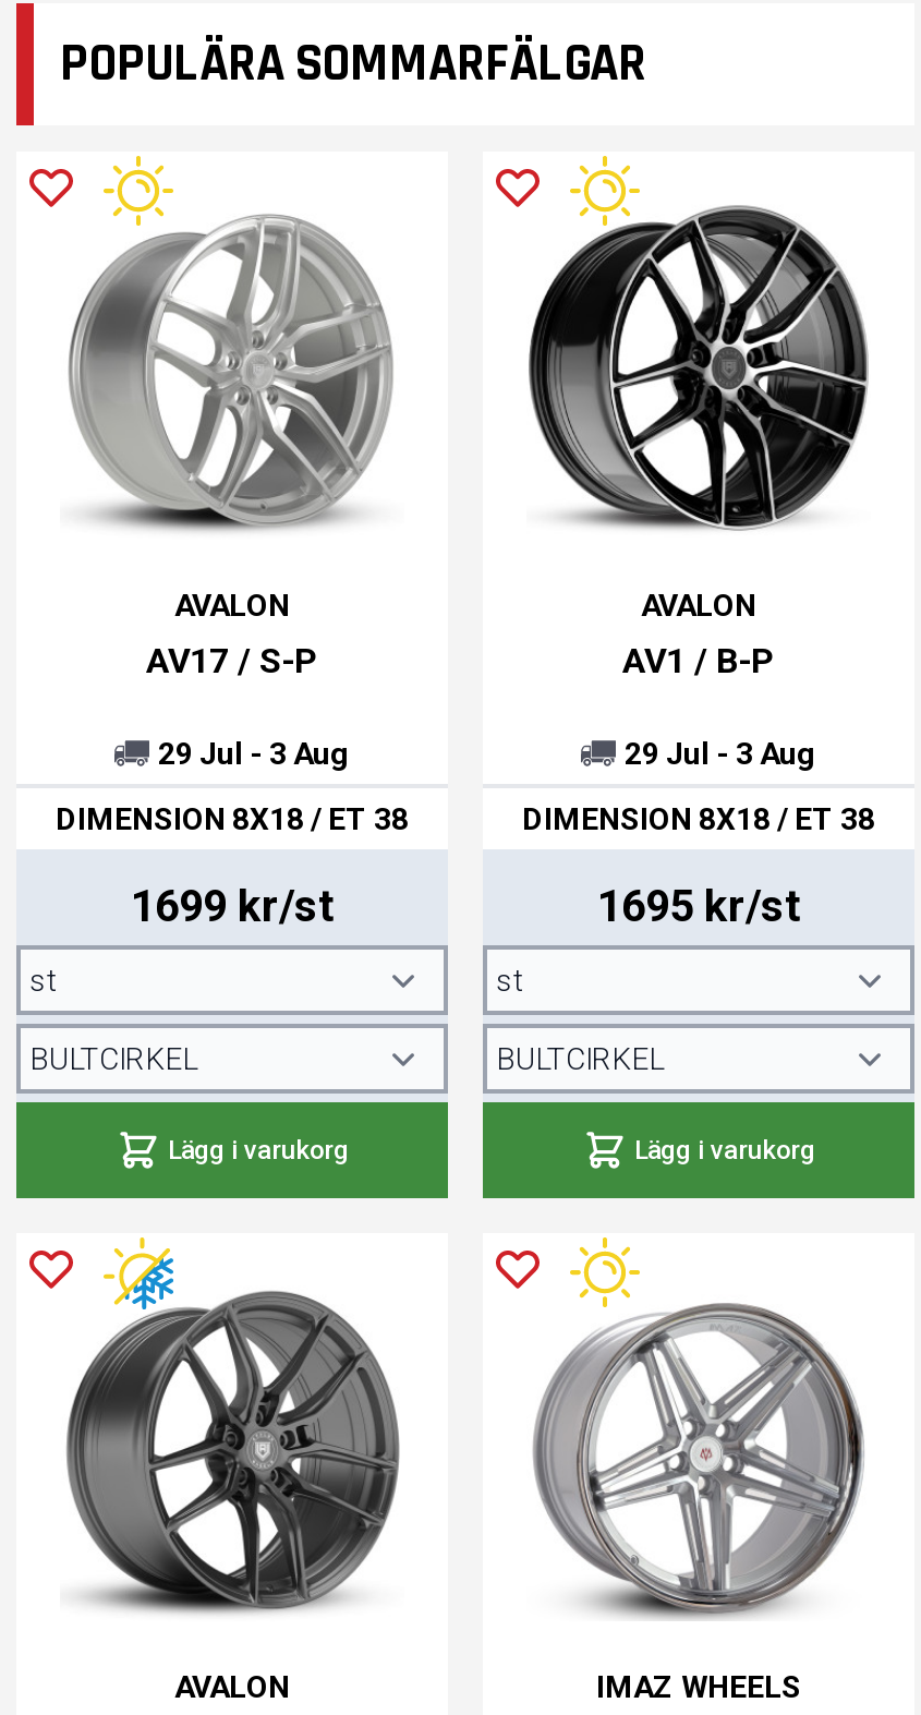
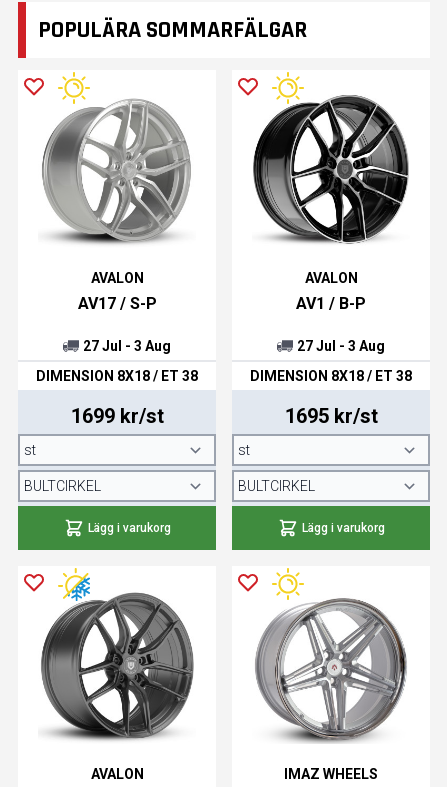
- 29 Jul - 3 Aug
+ 27 Jul - 3 Aug

- 29 Jul - 3 Aug
+ 27 Jul - 3 Aug
